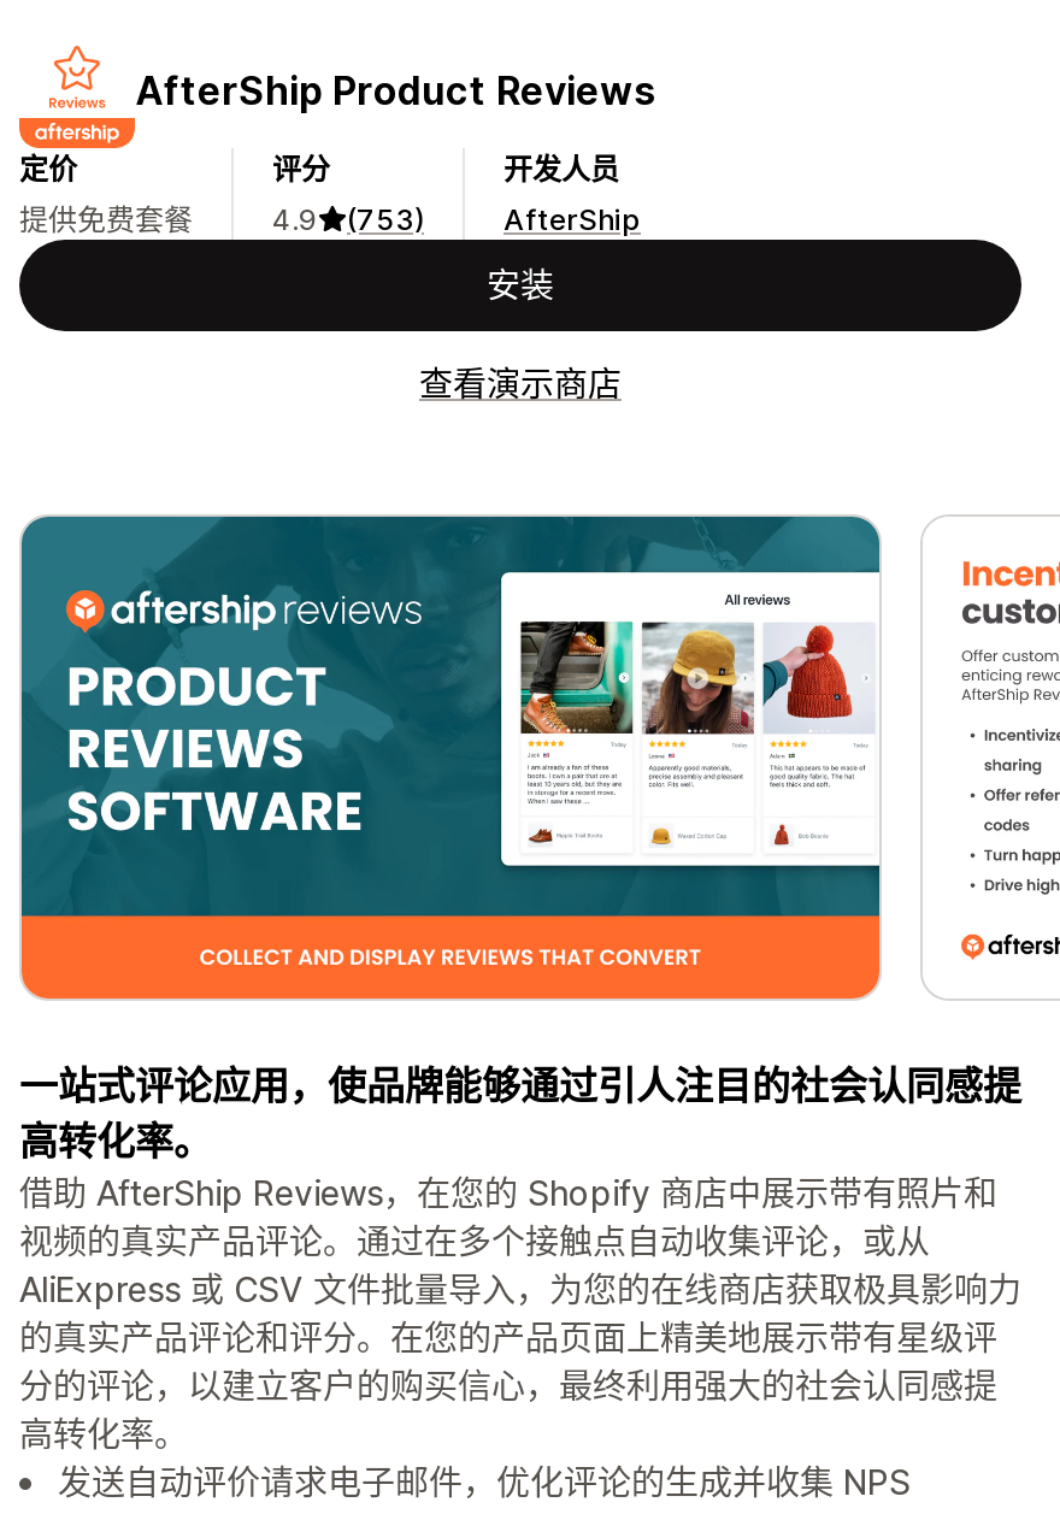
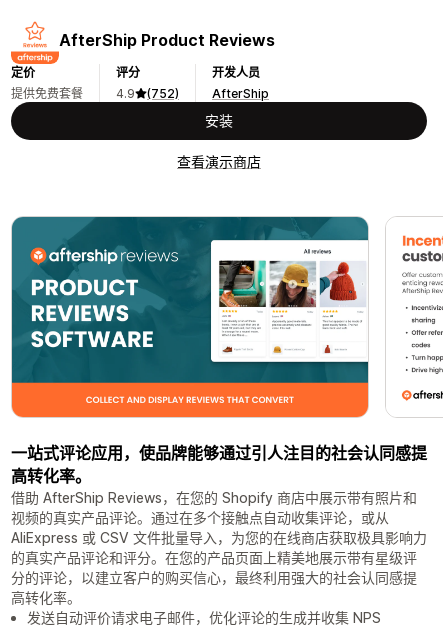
- 4.9 (753)
+ 4.9 (752)
